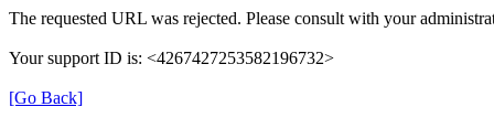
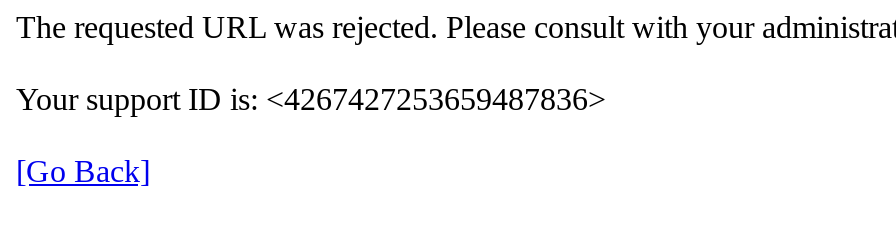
- Your support ID is: <4267427253582196732>
+ Your support ID is: <4267427253659487836>
